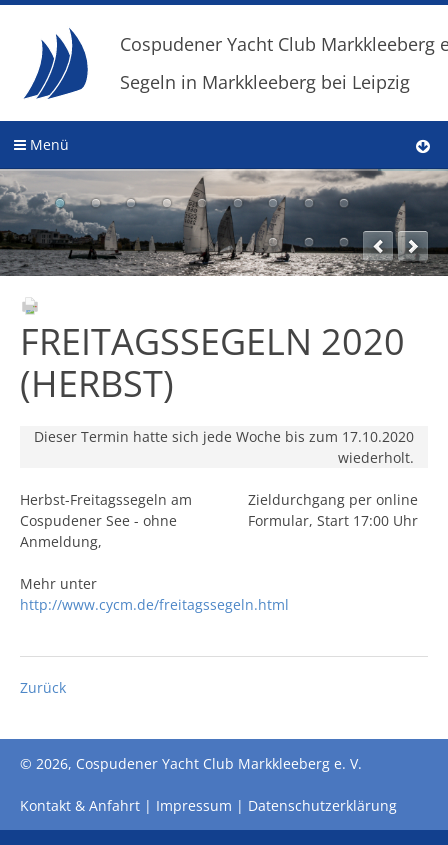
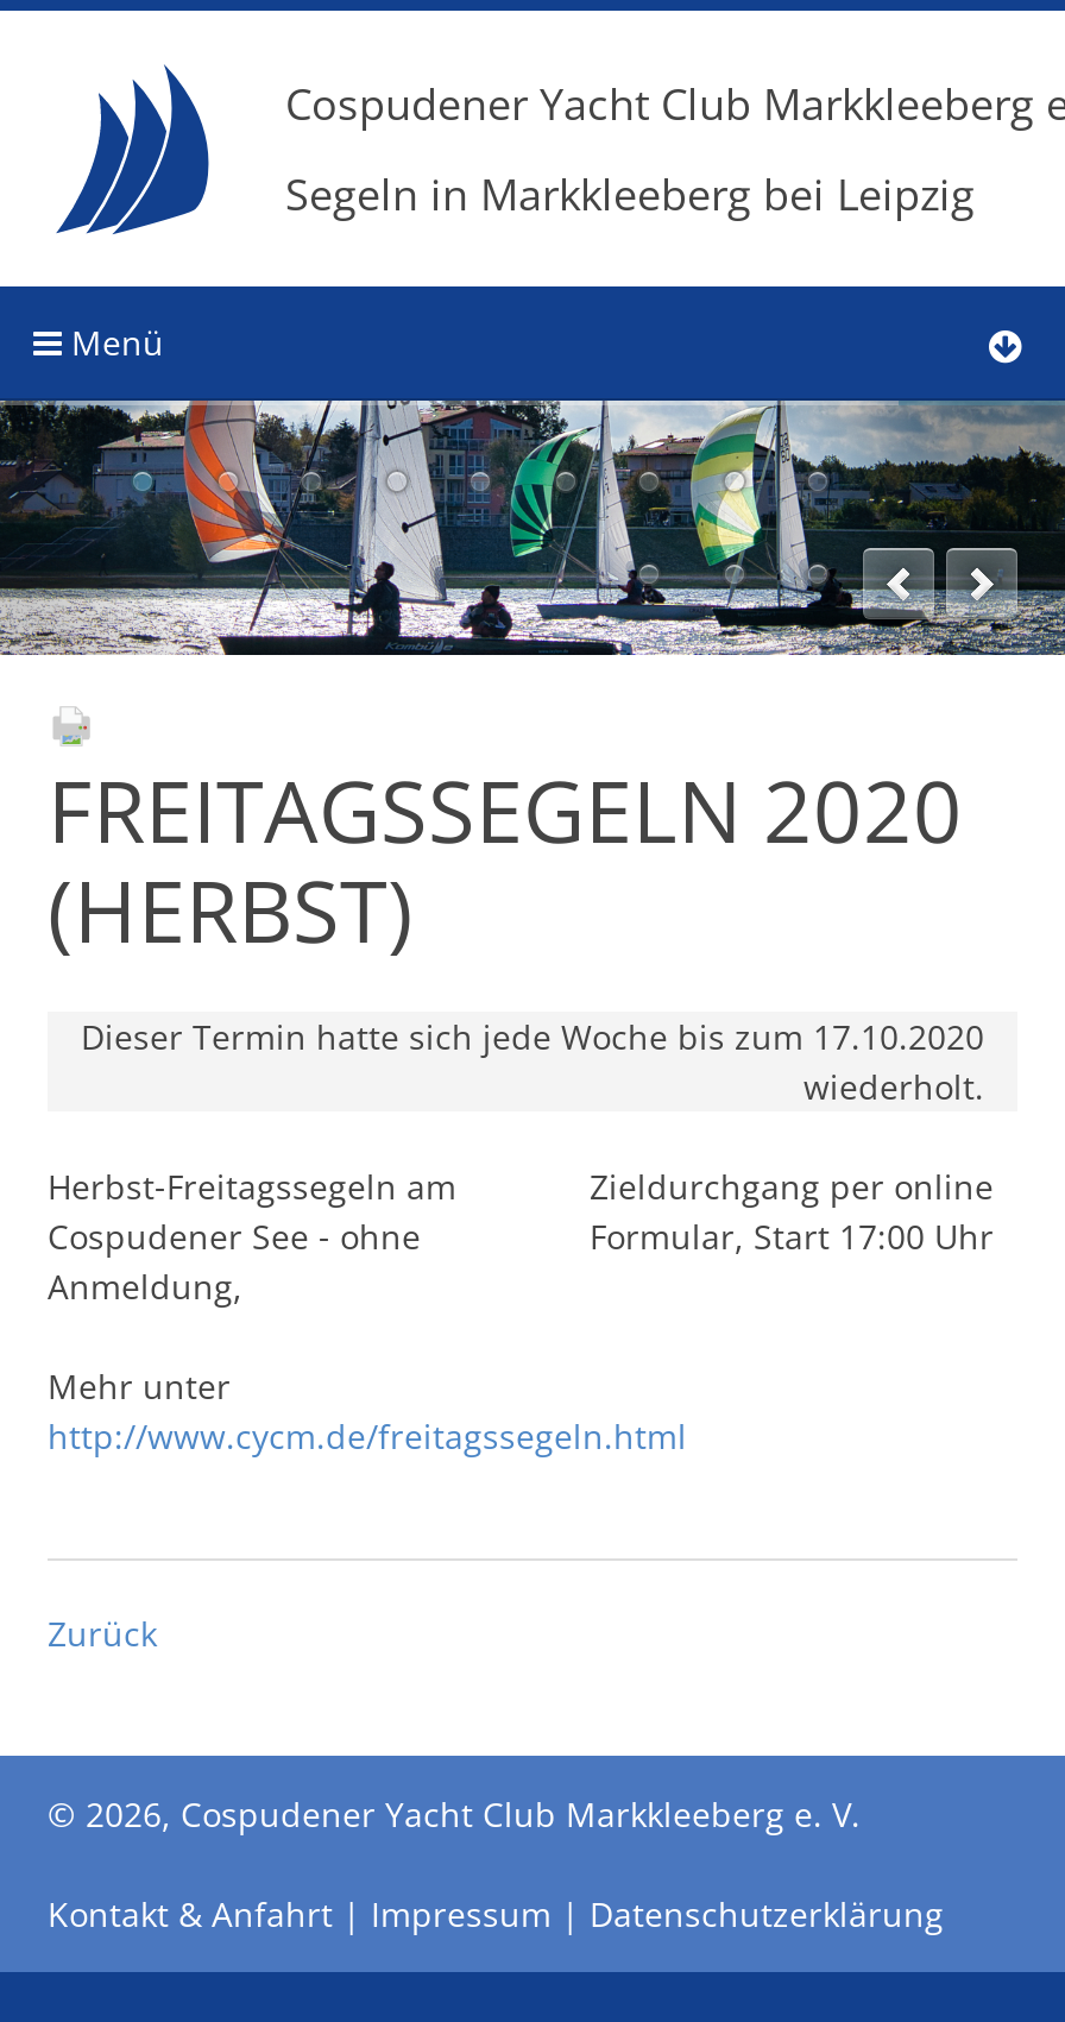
- [image]
+ [image]
